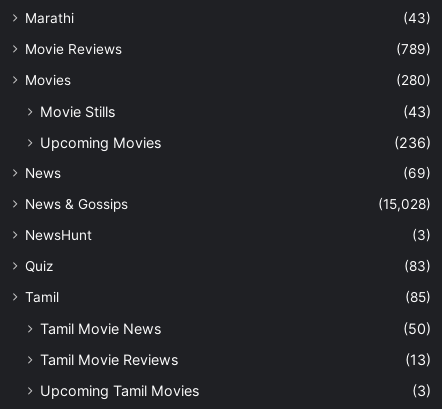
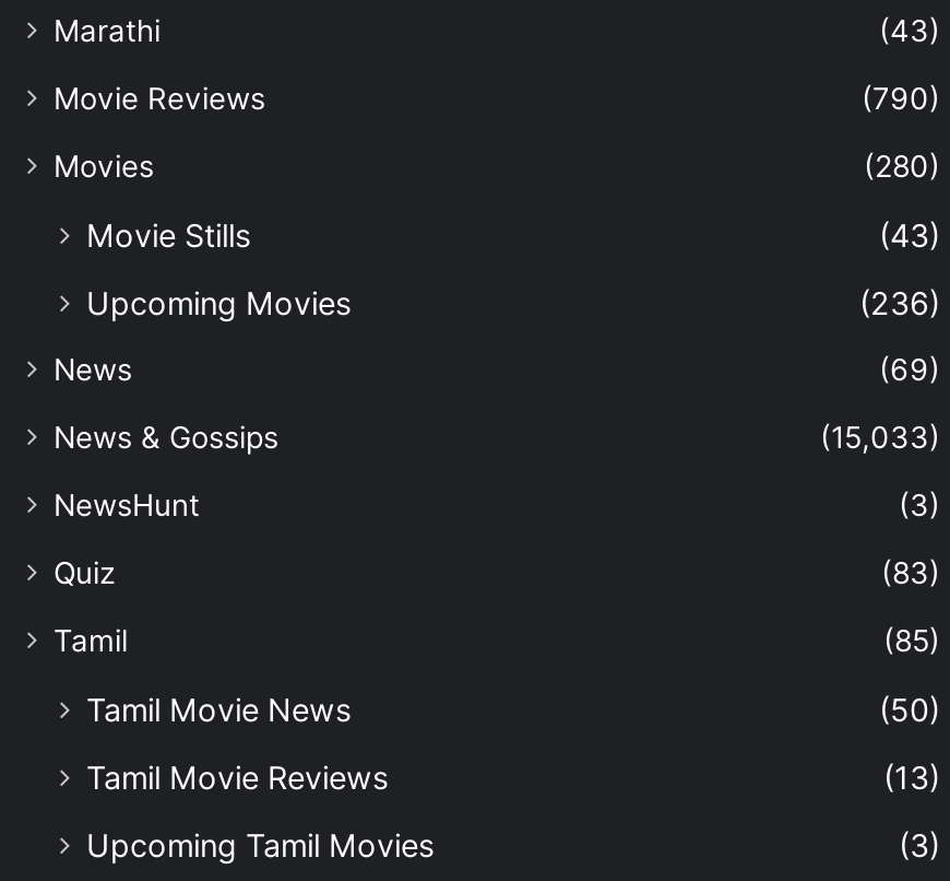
- (789)
+ (790)

- (15,028)
+ (15,033)
